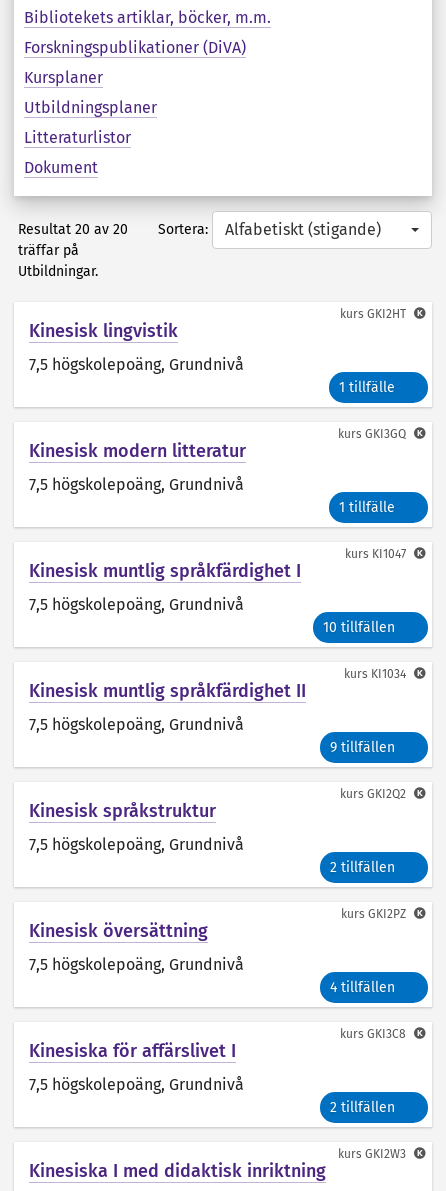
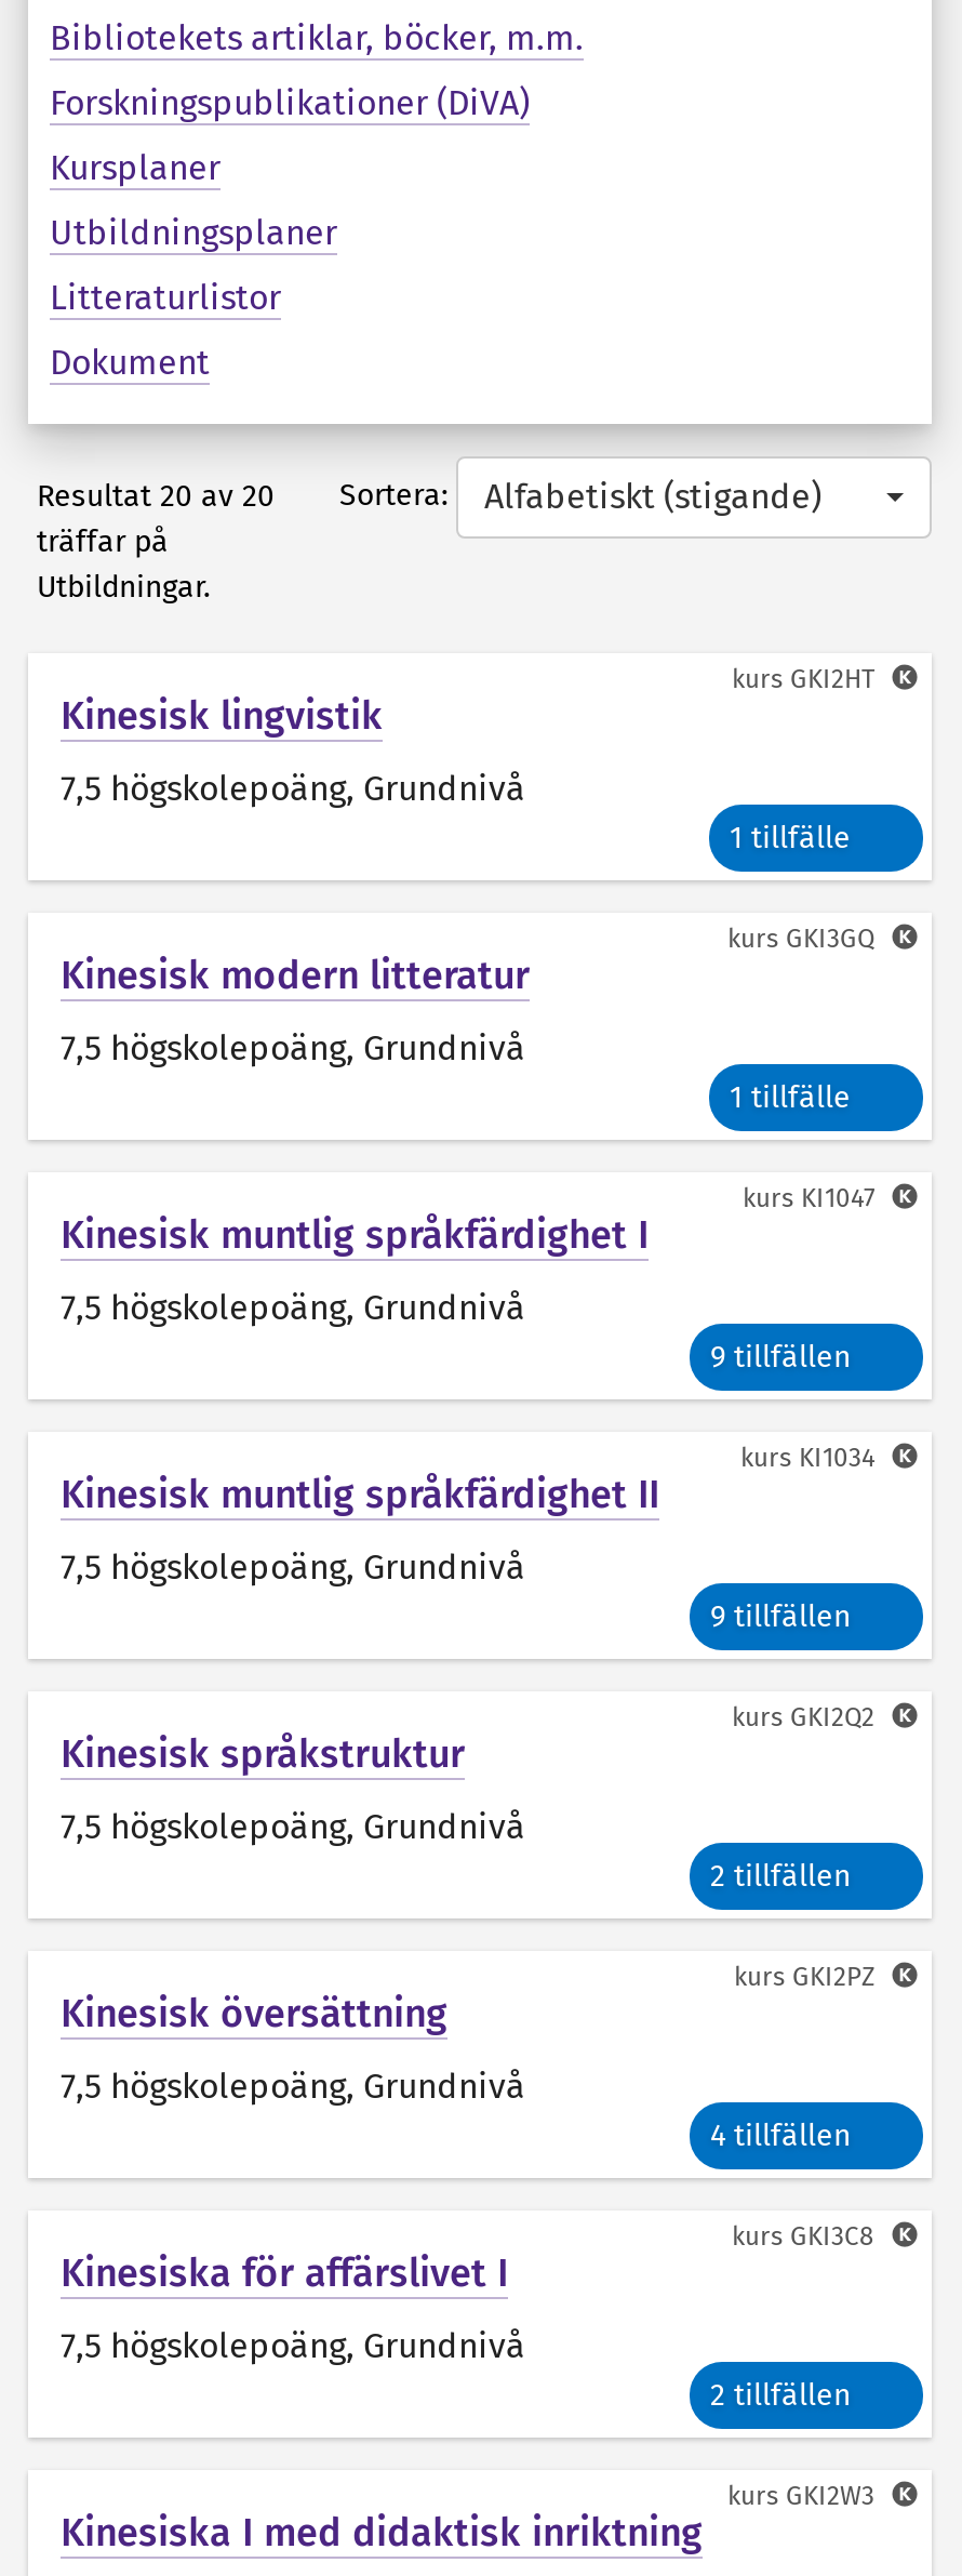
- 10 tillfällen
+ 9 tillfällen
